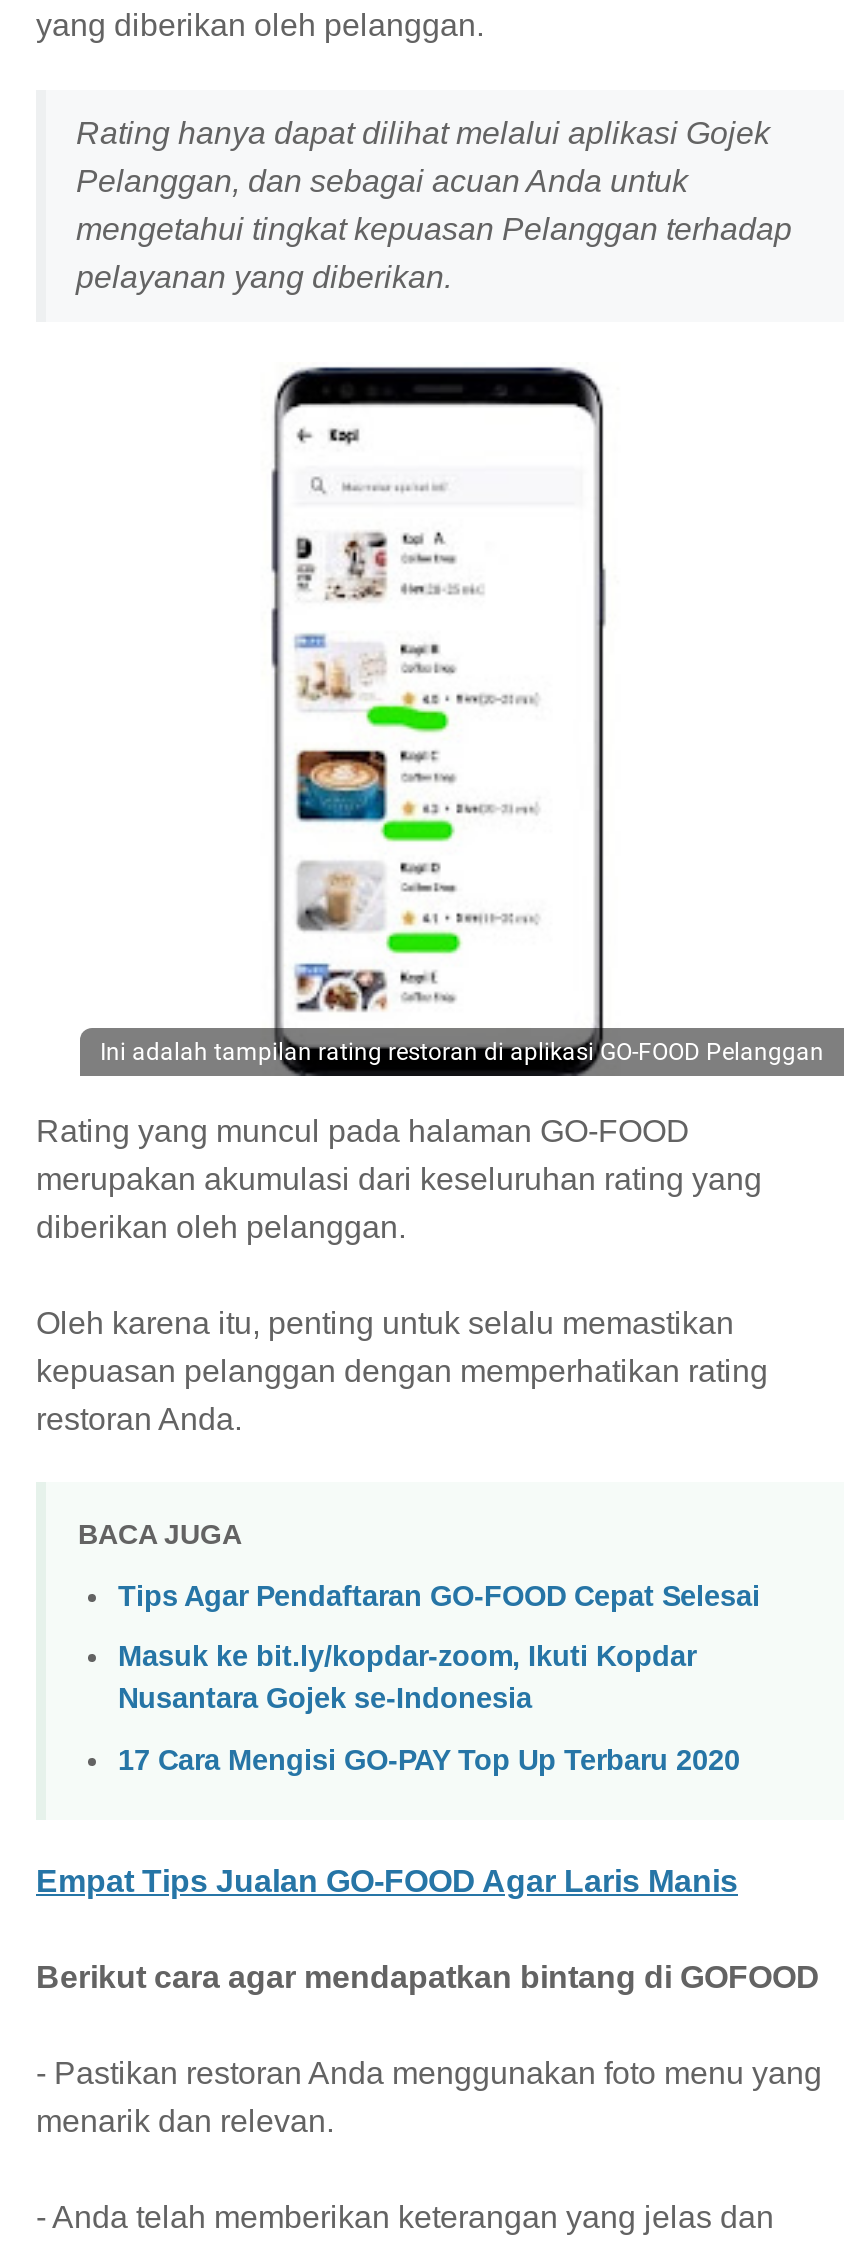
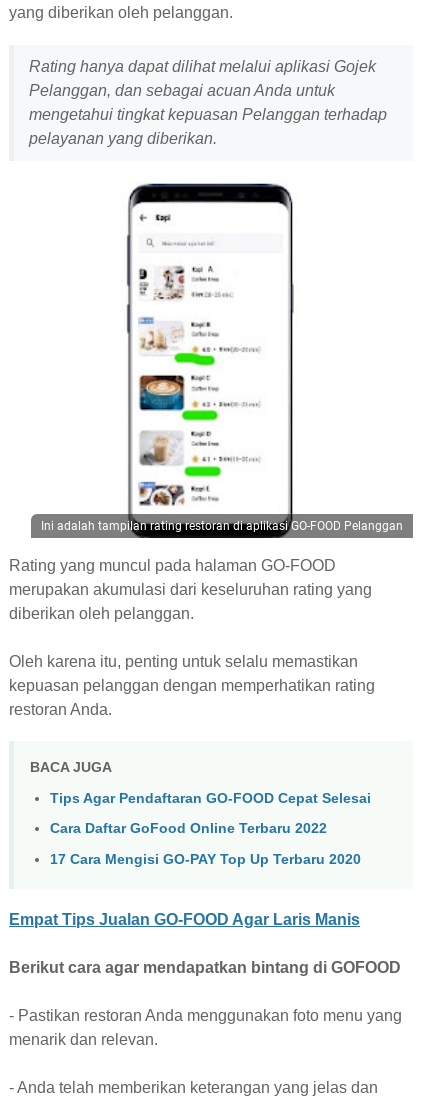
- Masuk ke bit.ly/kopdar-zoom, Ikuti Kopdar
- Nusantara Gojek se-Indonesia
+ Cara Daftar GoFood Online Terbaru 2022
